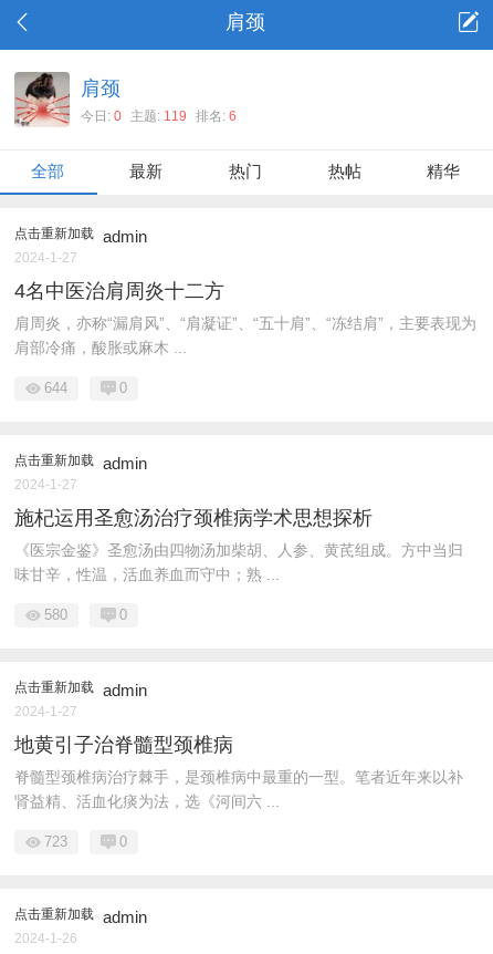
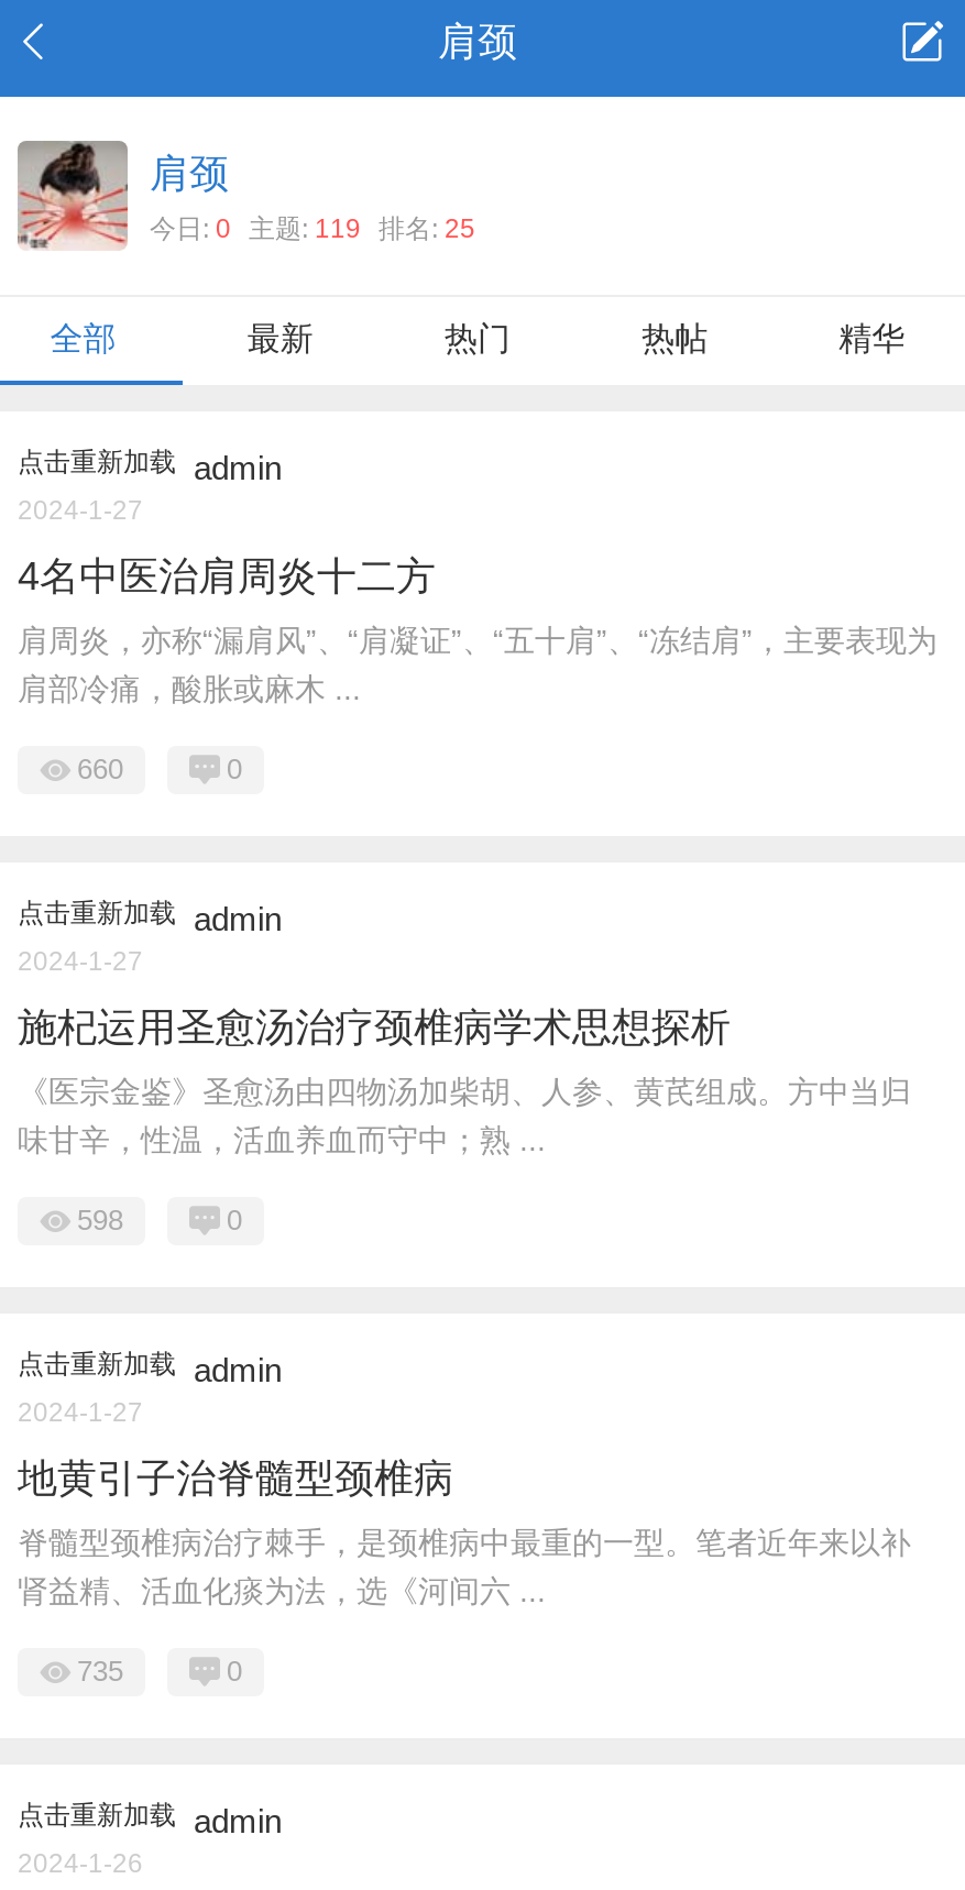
- 今日: 0 主题: 119 排名: 6
+ 今日: 0 主题: 119 排名: 25

- 644
+ 660

- 580
+ 598

- 723
+ 735
